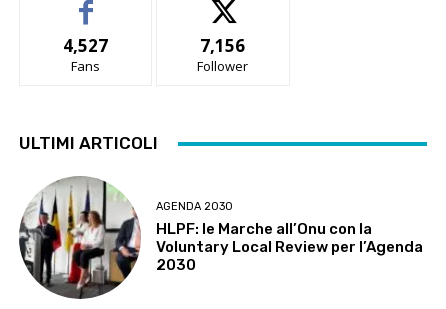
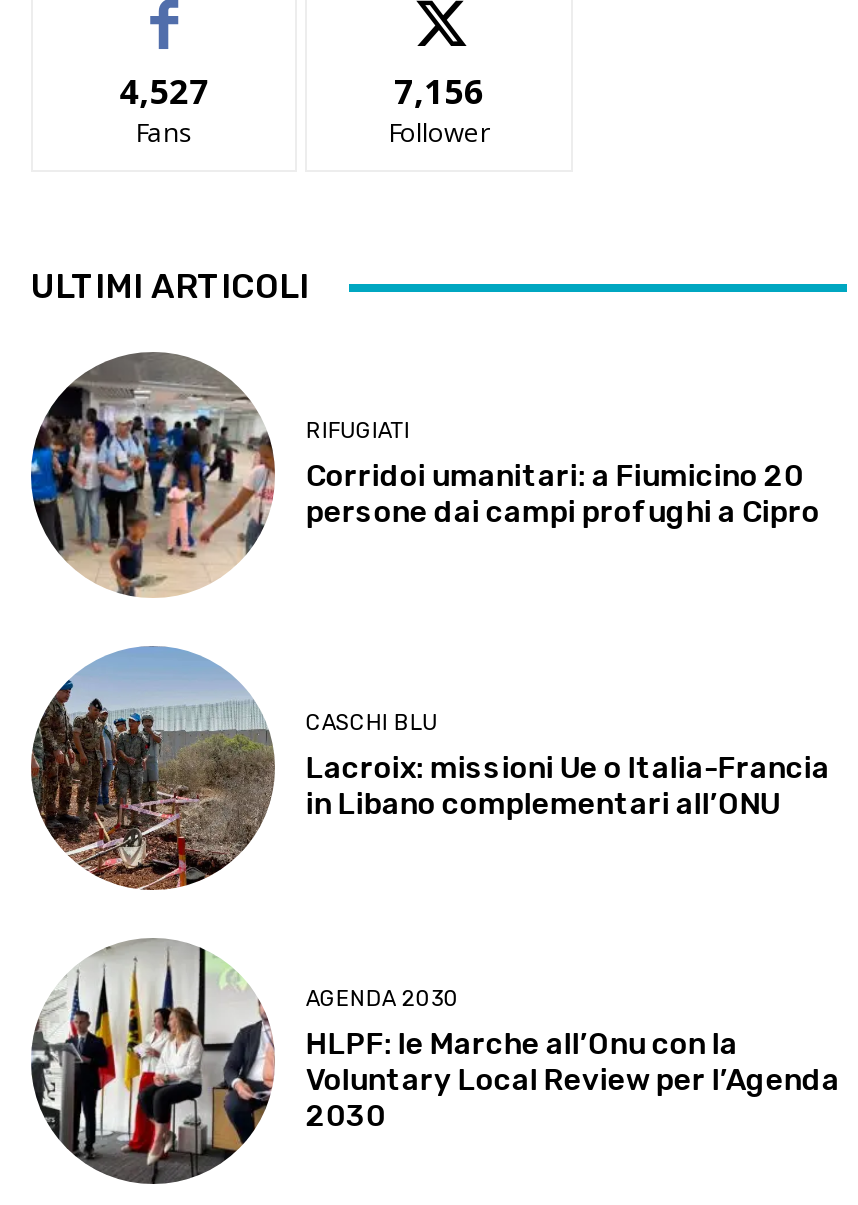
+ [image]
+ CASCHI BLU
+ Lacroix: missioni Ue o Italia-Francia
+ in Libano complementari all’ONU

+ [image]
+ RIFUGIATI
+ Corridoi umanitari: a Fiumicino 20
+ persone dai campi profughi a Cipro
